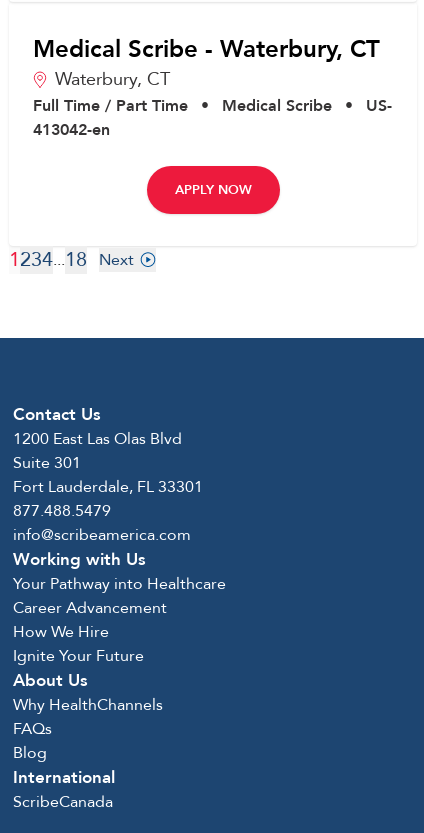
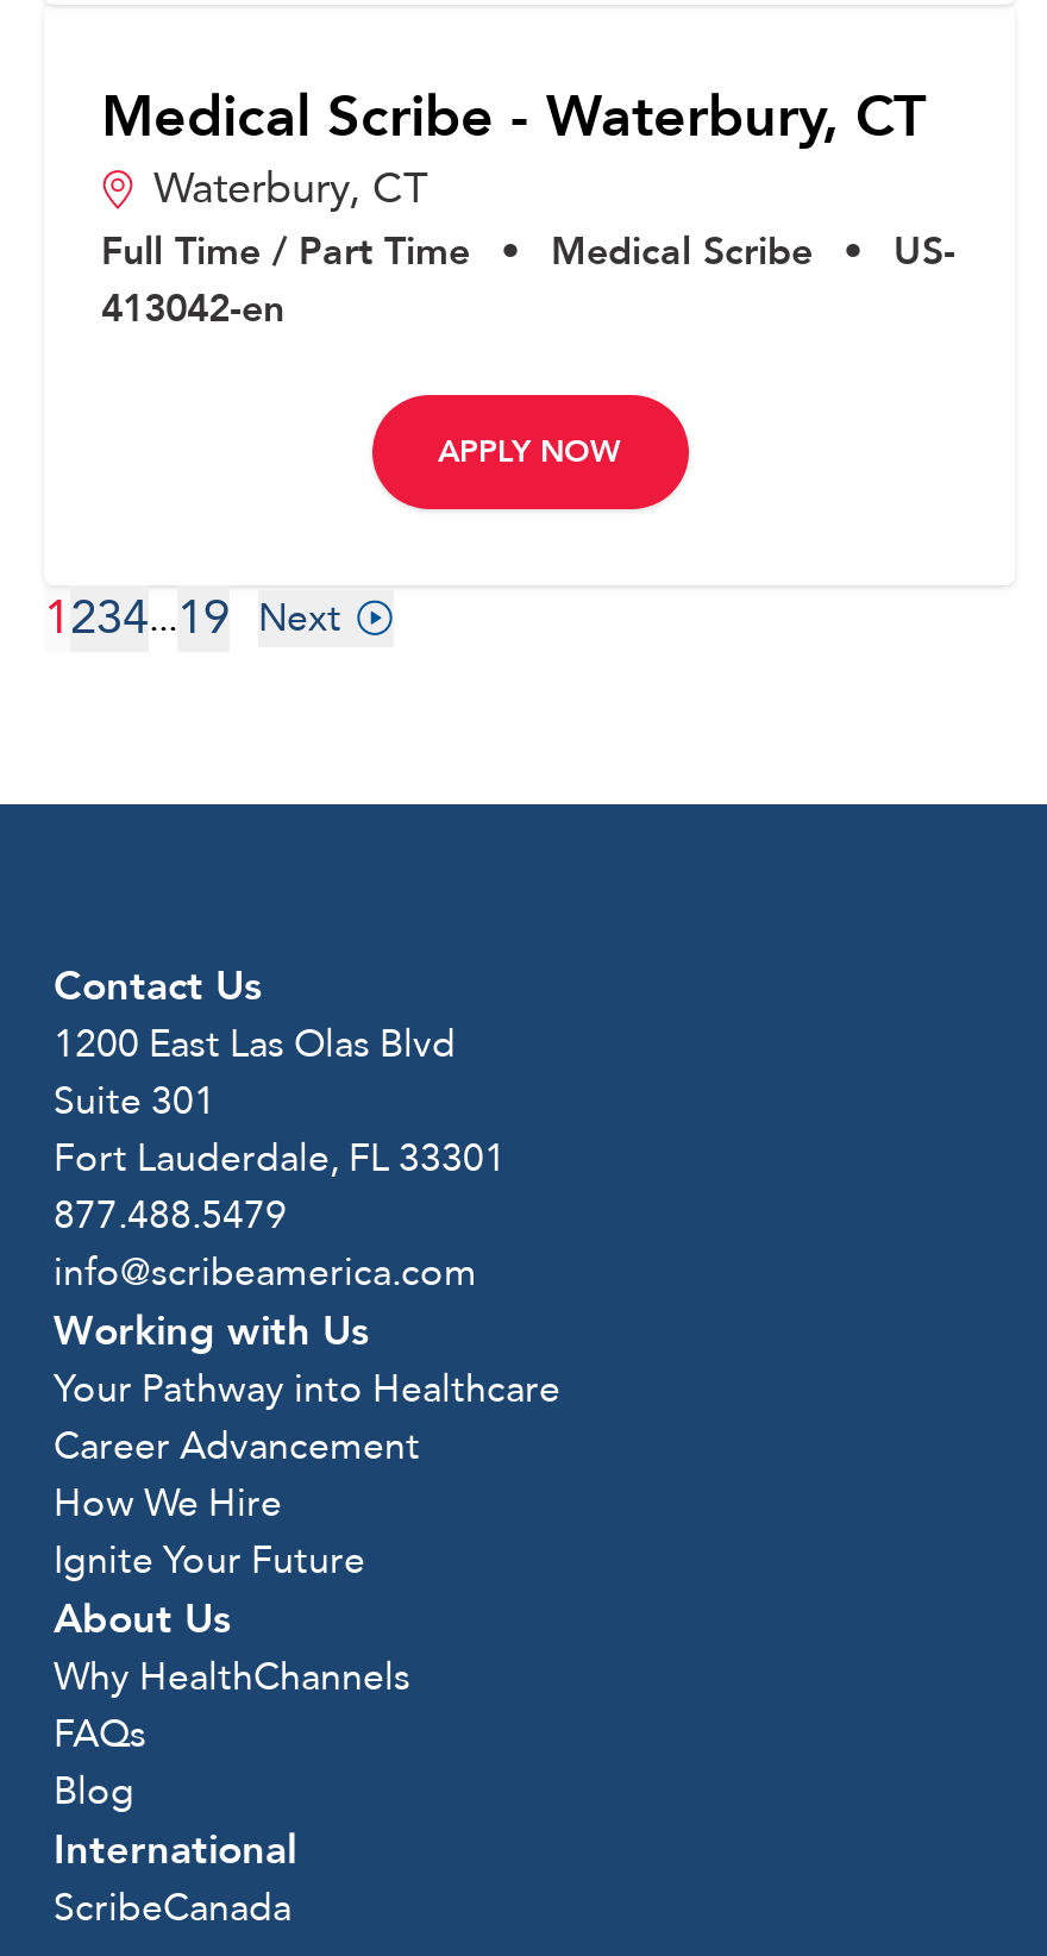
- 1 234...18 Next
+ 1 234...19 Next
